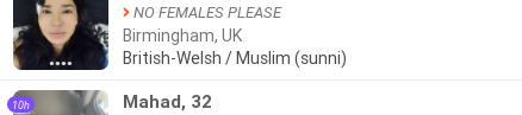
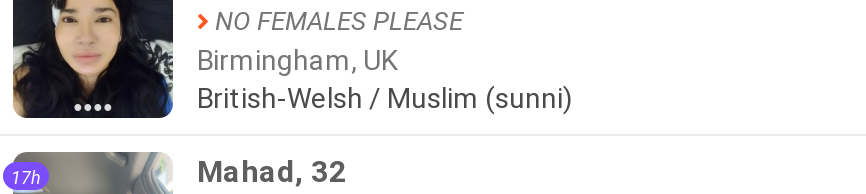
- 10h
+ 17h
